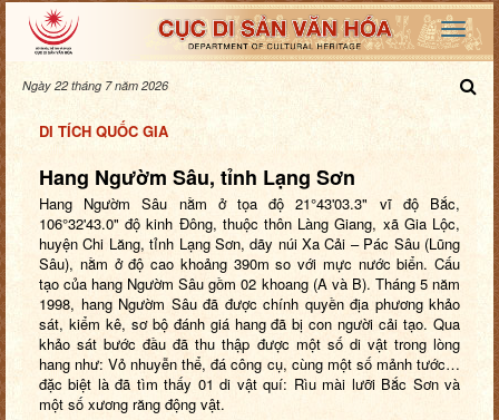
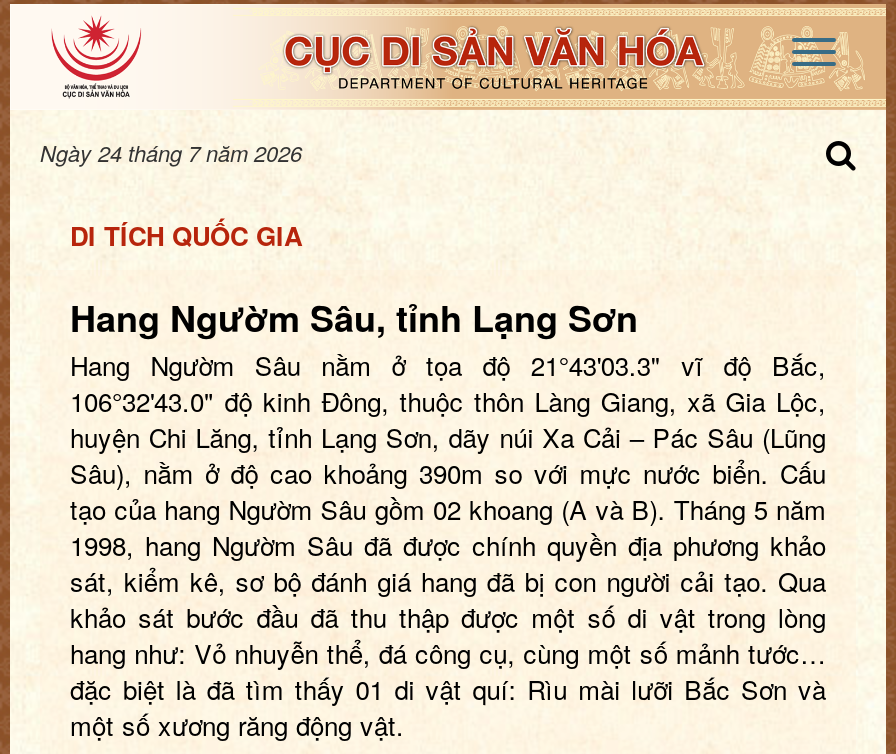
- Ngày 22 tháng 7 năm 2026
+ Ngày 24 tháng 7 năm 2026
